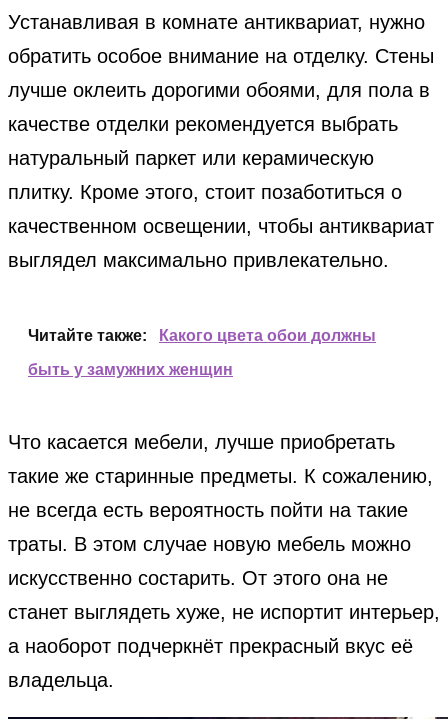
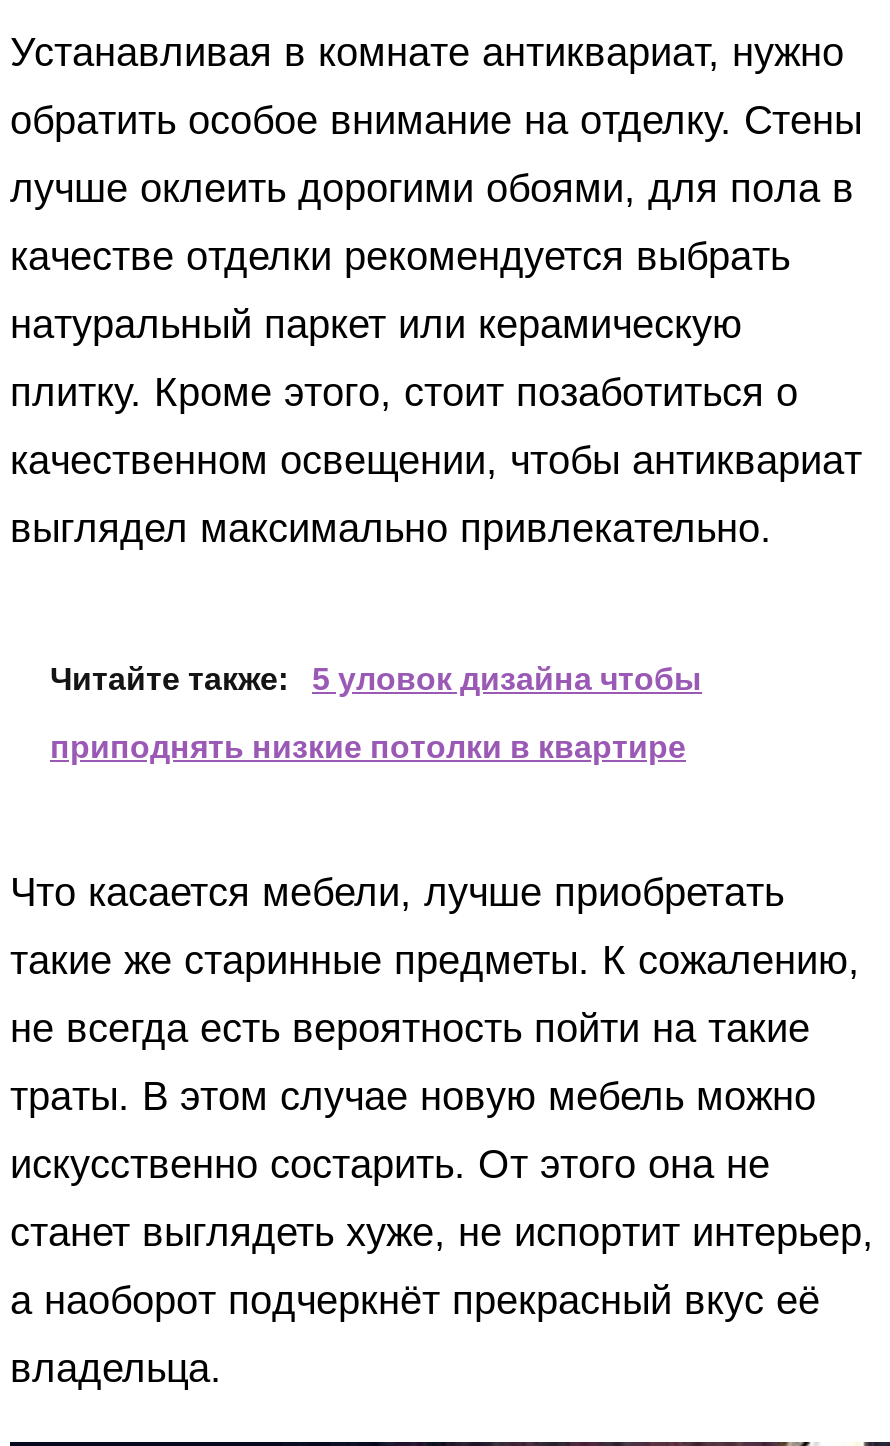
- Какого цвета обои должны
+ 5 уловок дизайна чтобы

- быть у замужних женщин
+ приподнять низкие потолки в квартире
